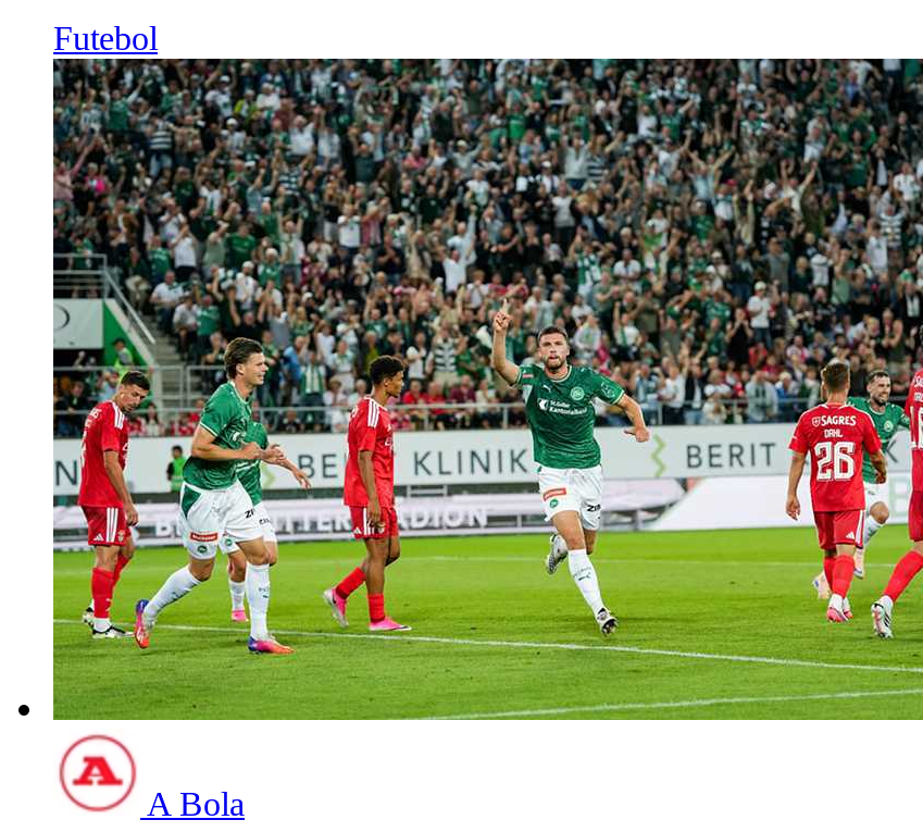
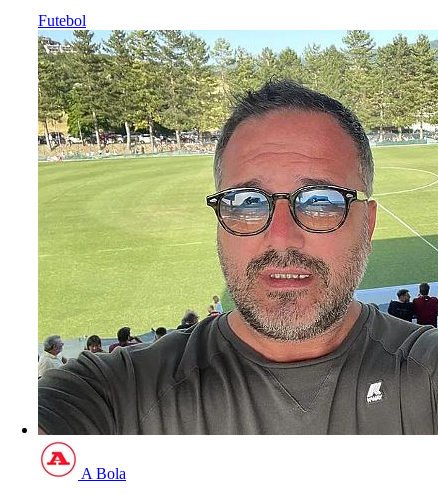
- [image]
+ [image]
